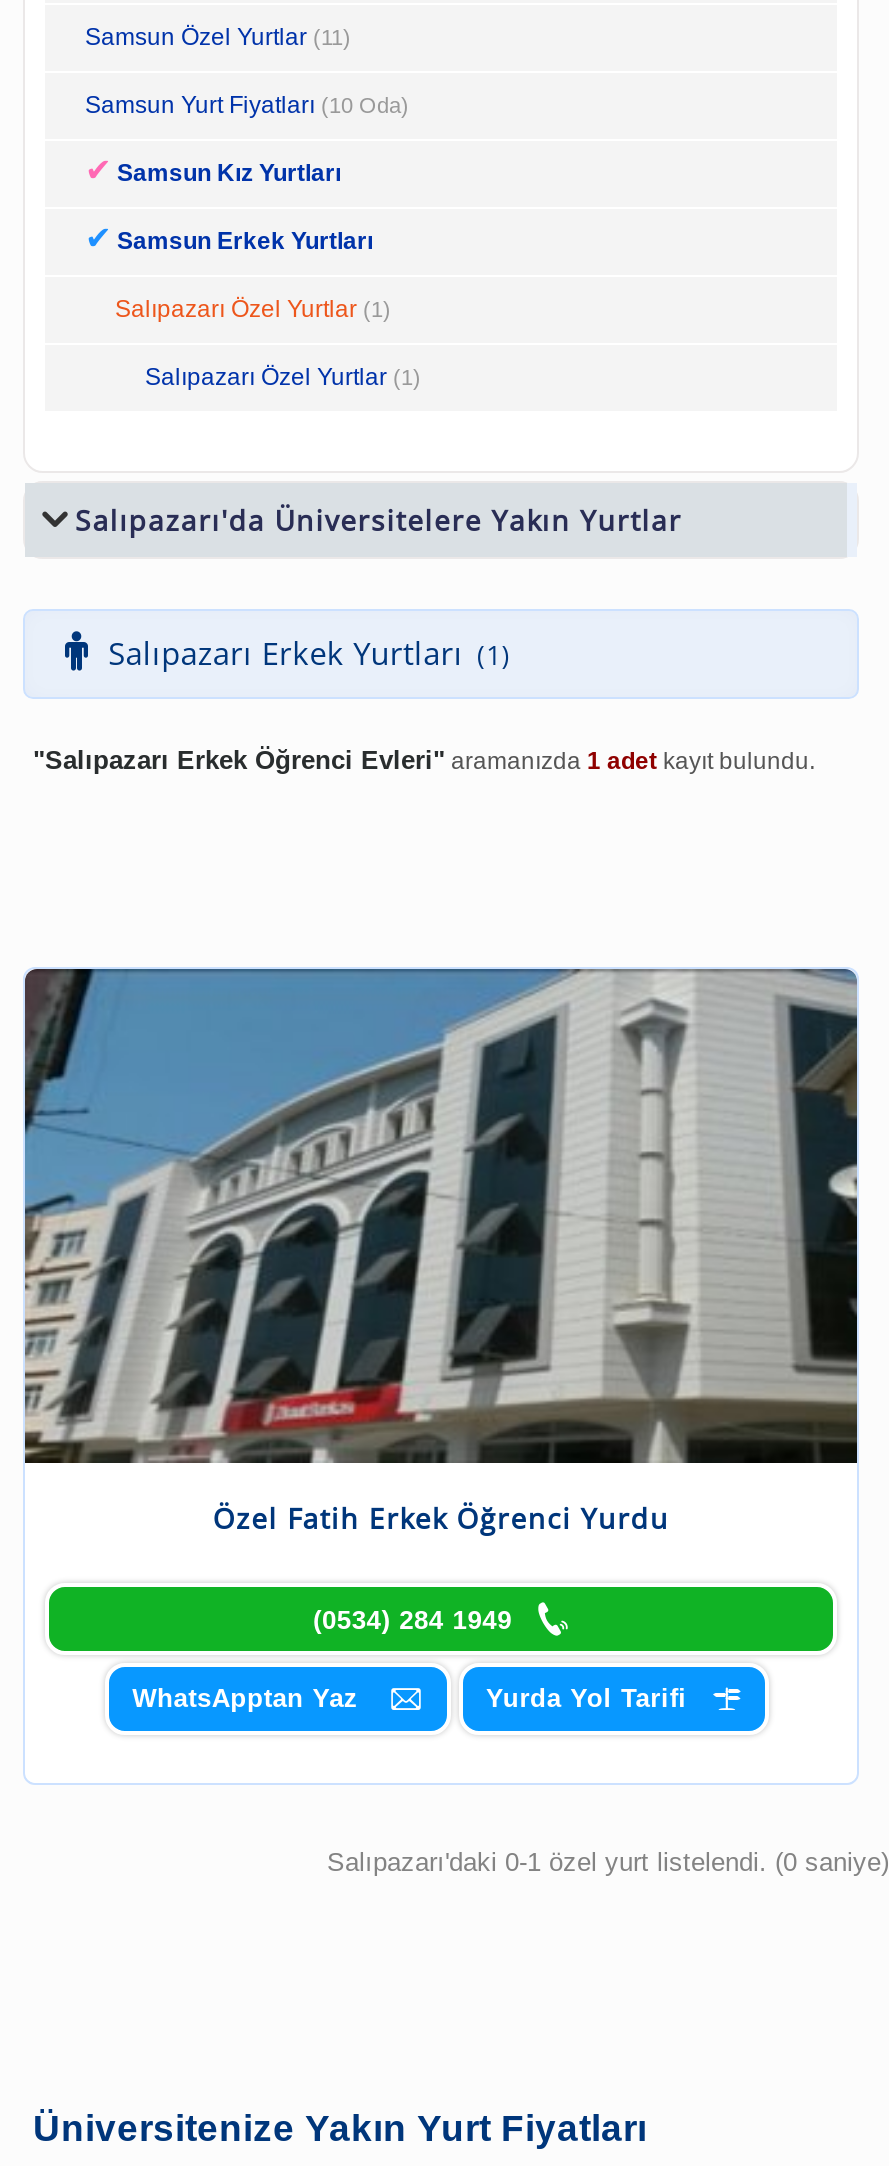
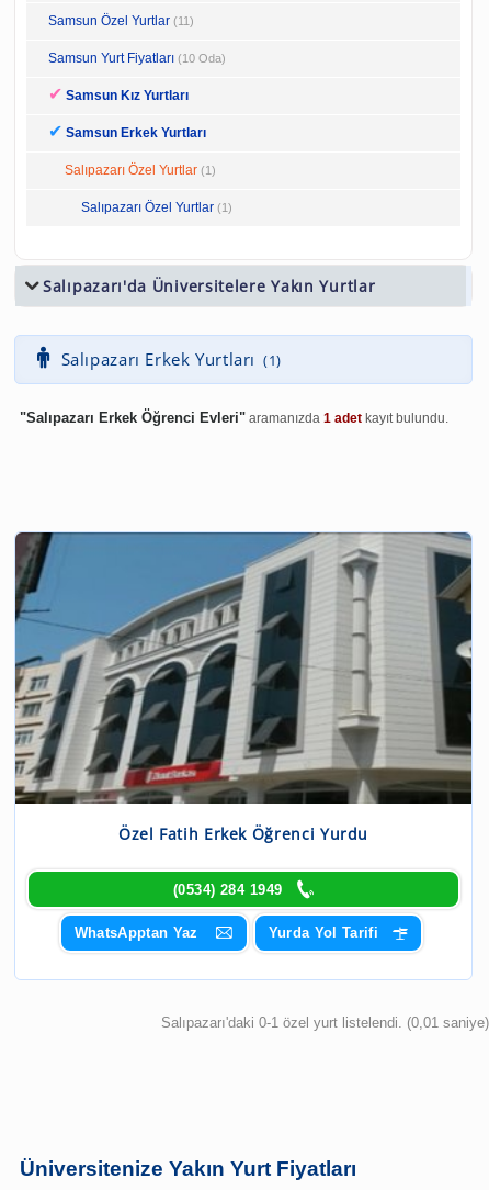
- Salıpazarı'daki 0-1 özel yurt listelendi. (0 saniye)
+ Salıpazarı'daki 0-1 özel yurt listelendi. (0,01 saniye)
